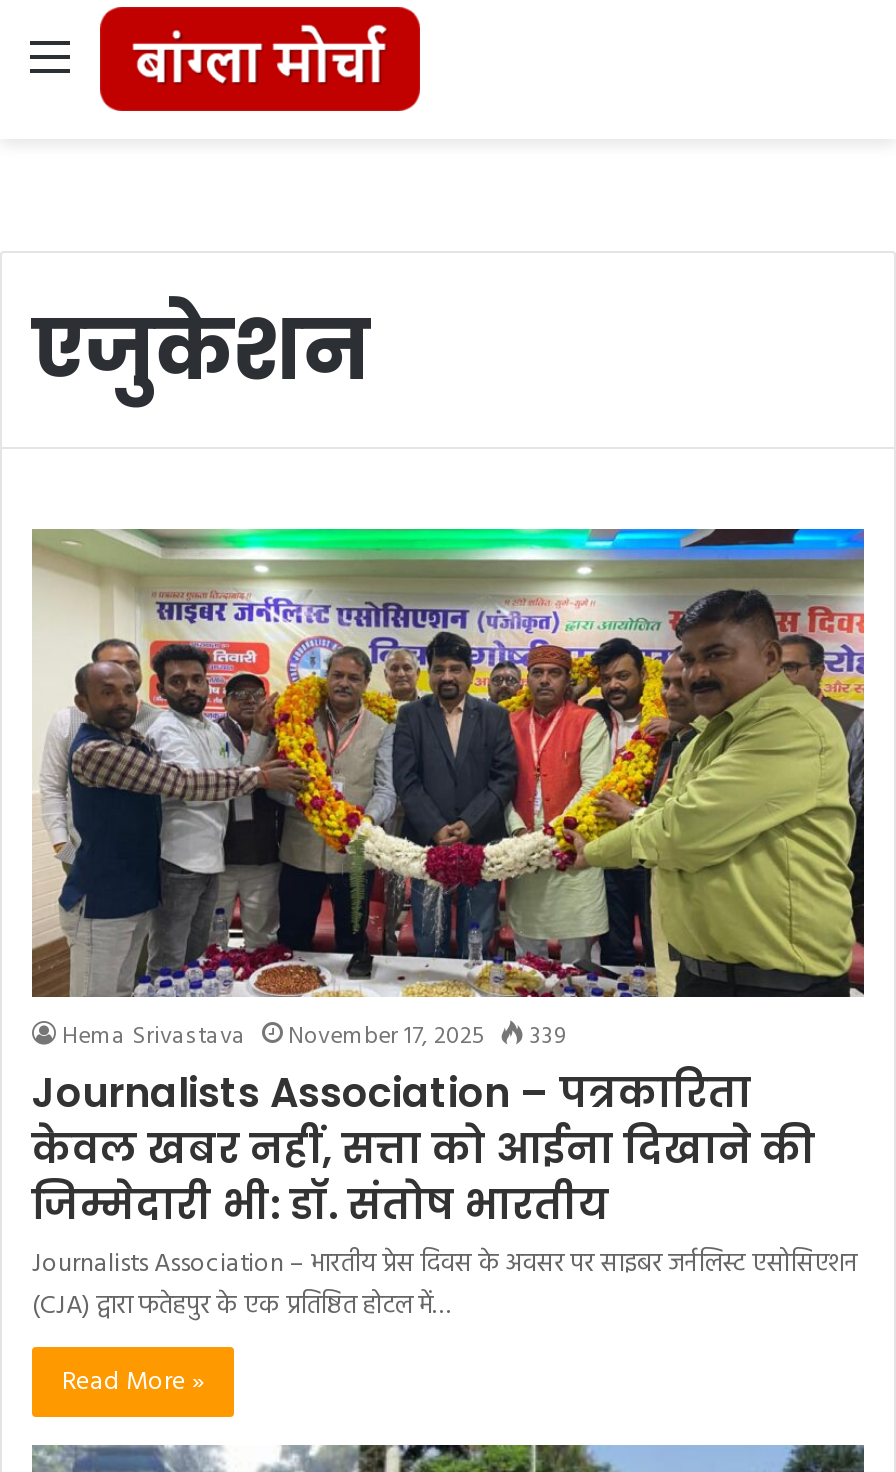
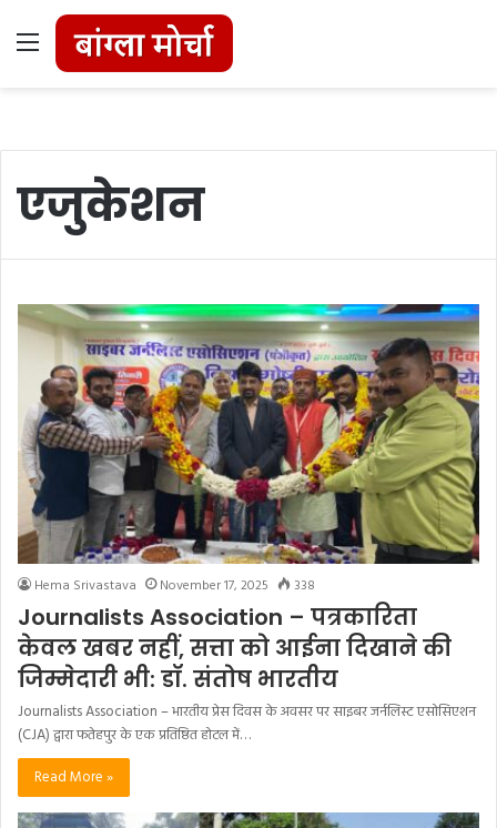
- Hema Srivastava November 17, 2025 339
+ Hema Srivastava November 17, 2025 338
